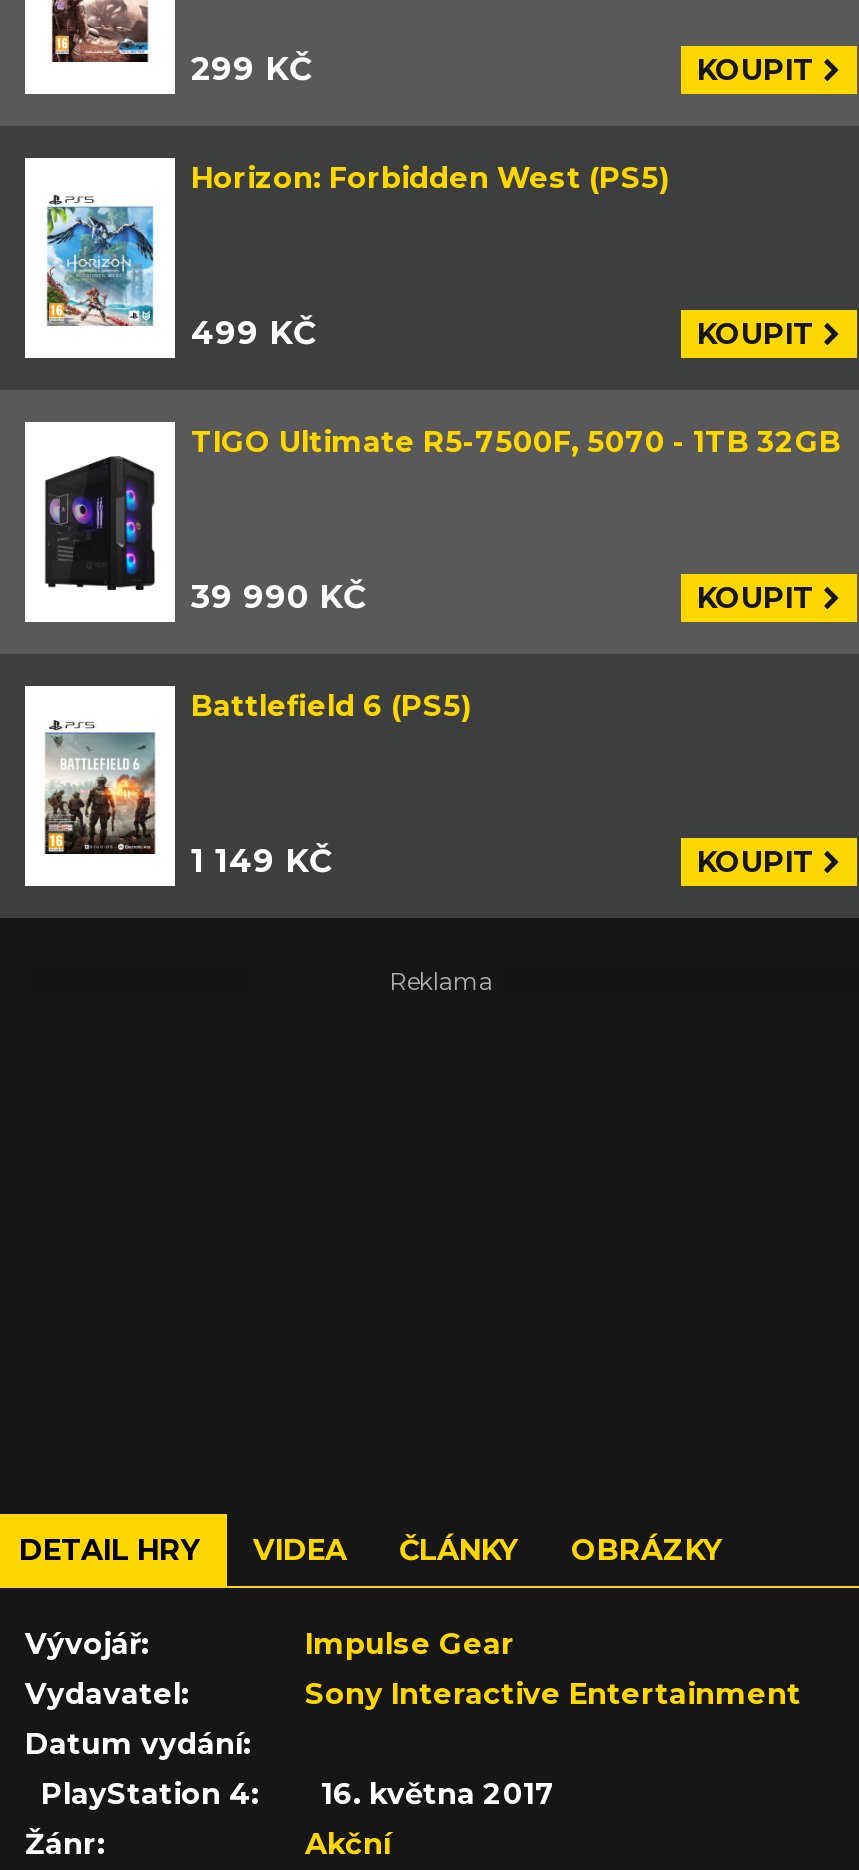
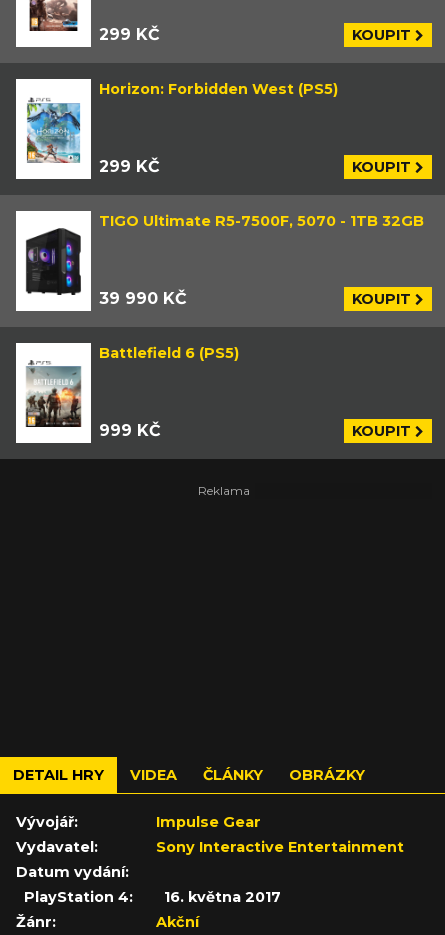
- 499 KČ
+ 299 KČ

- 1 149 KČ
+ 999 KČ
